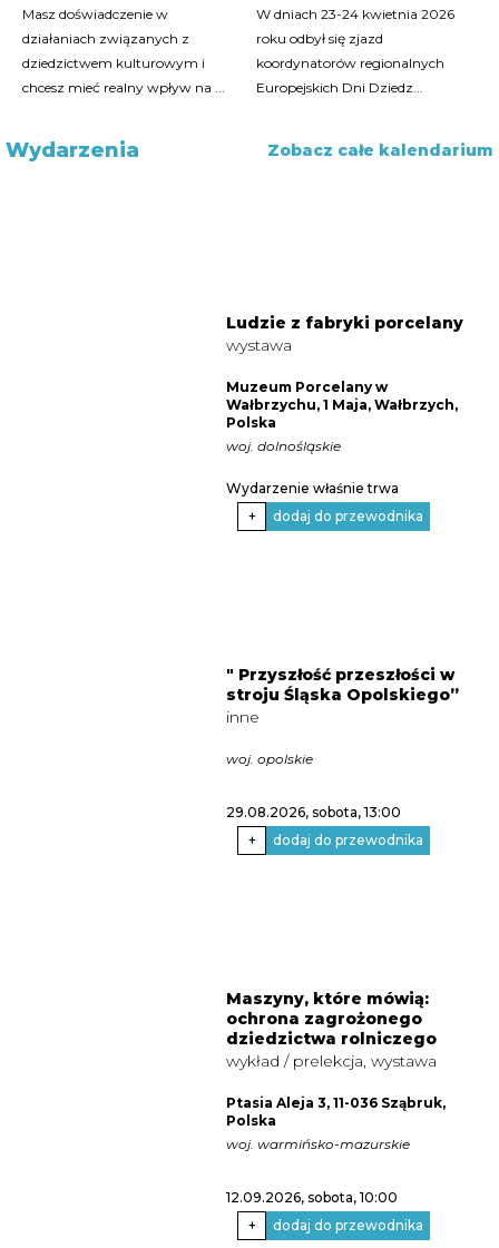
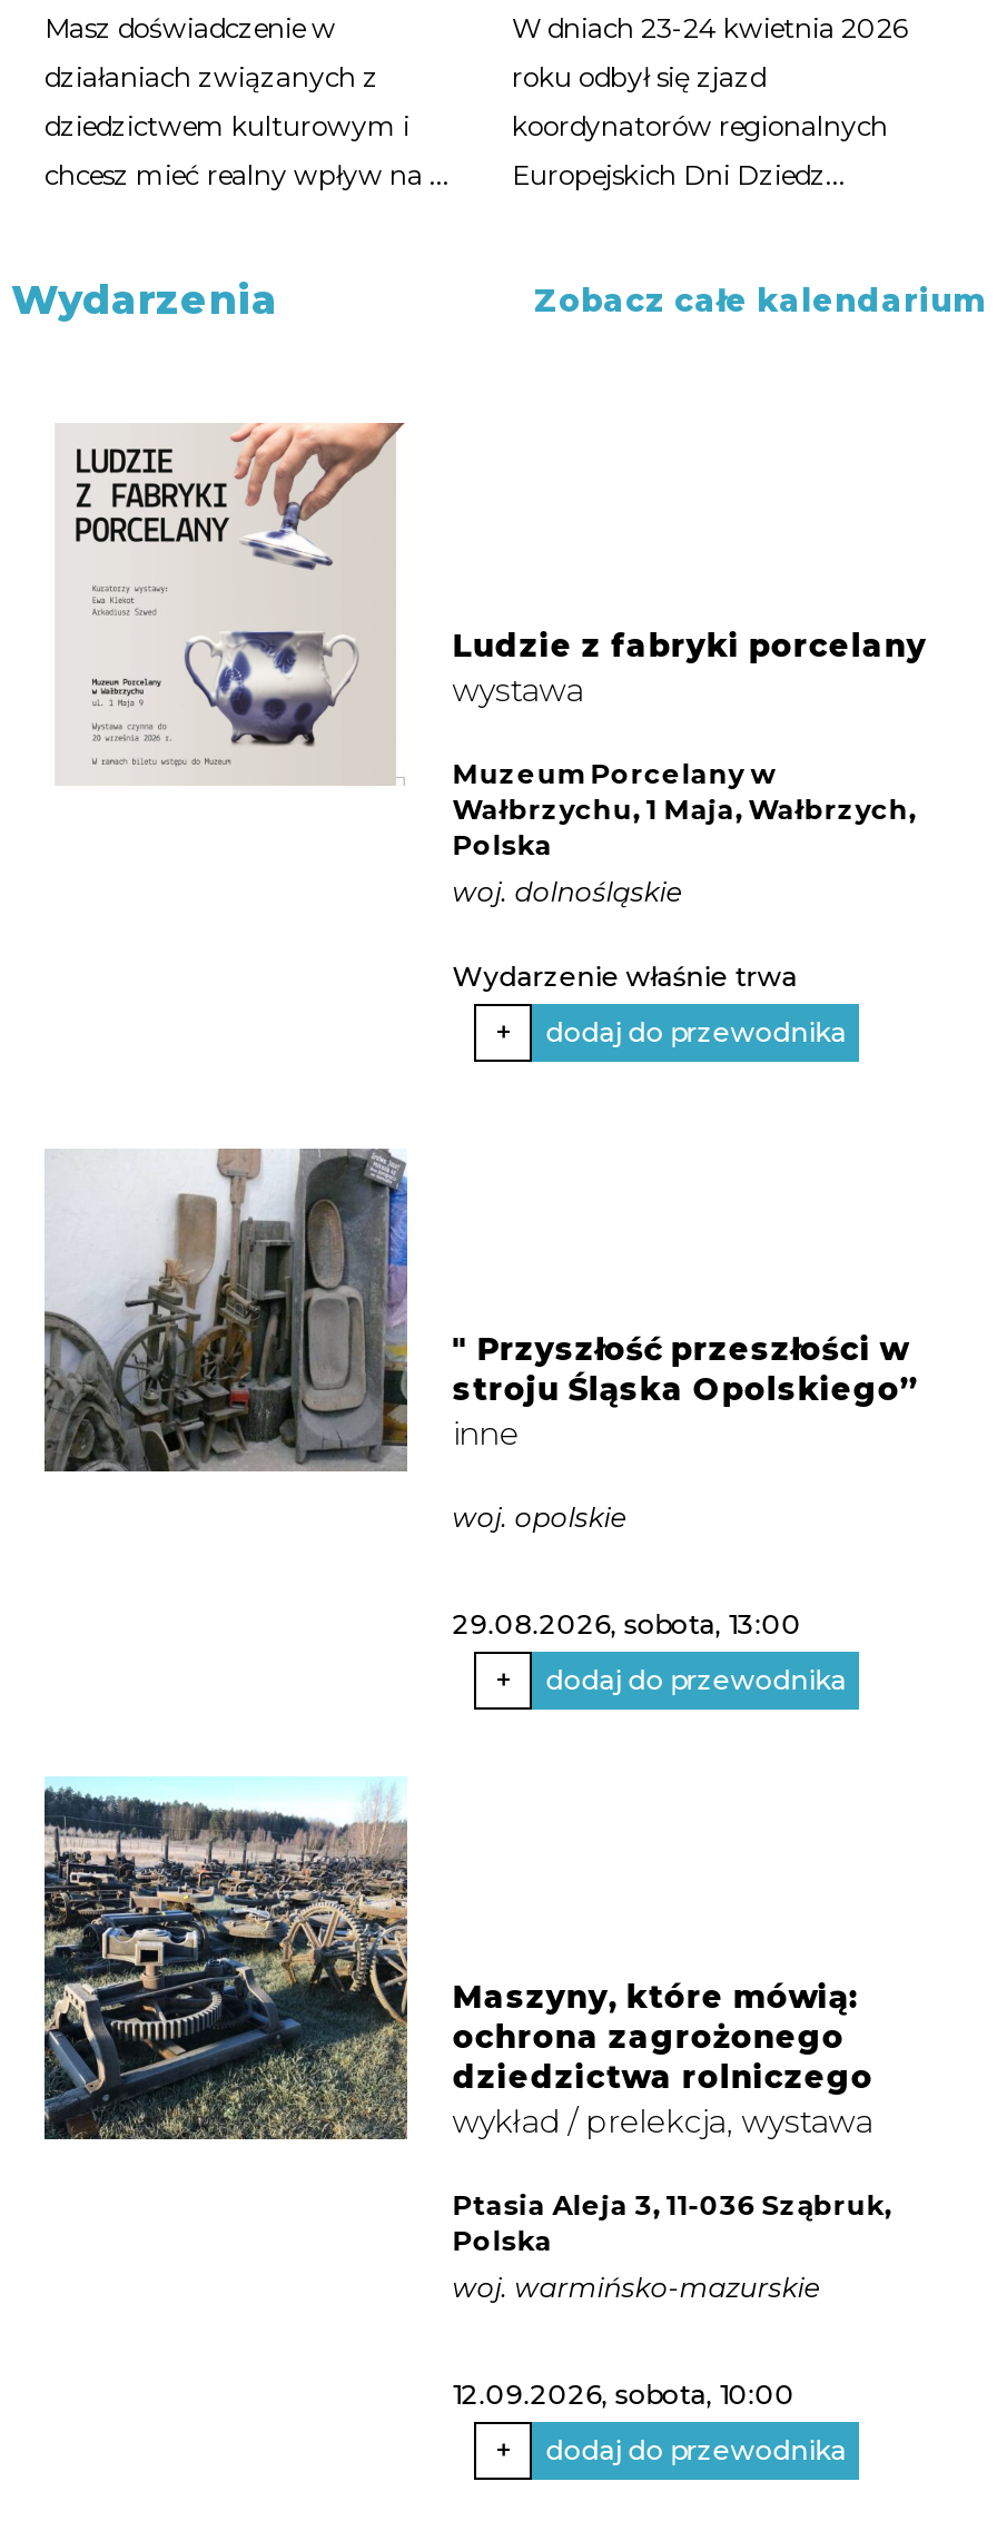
+ [image]

+ [image]

+ [image]
